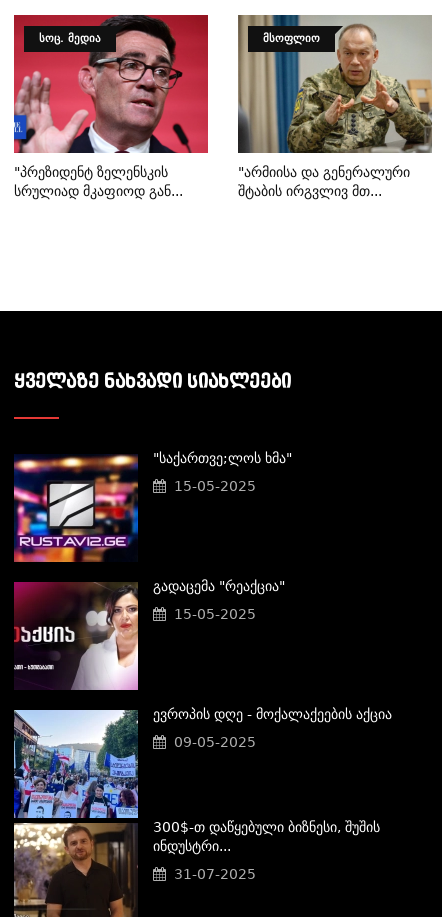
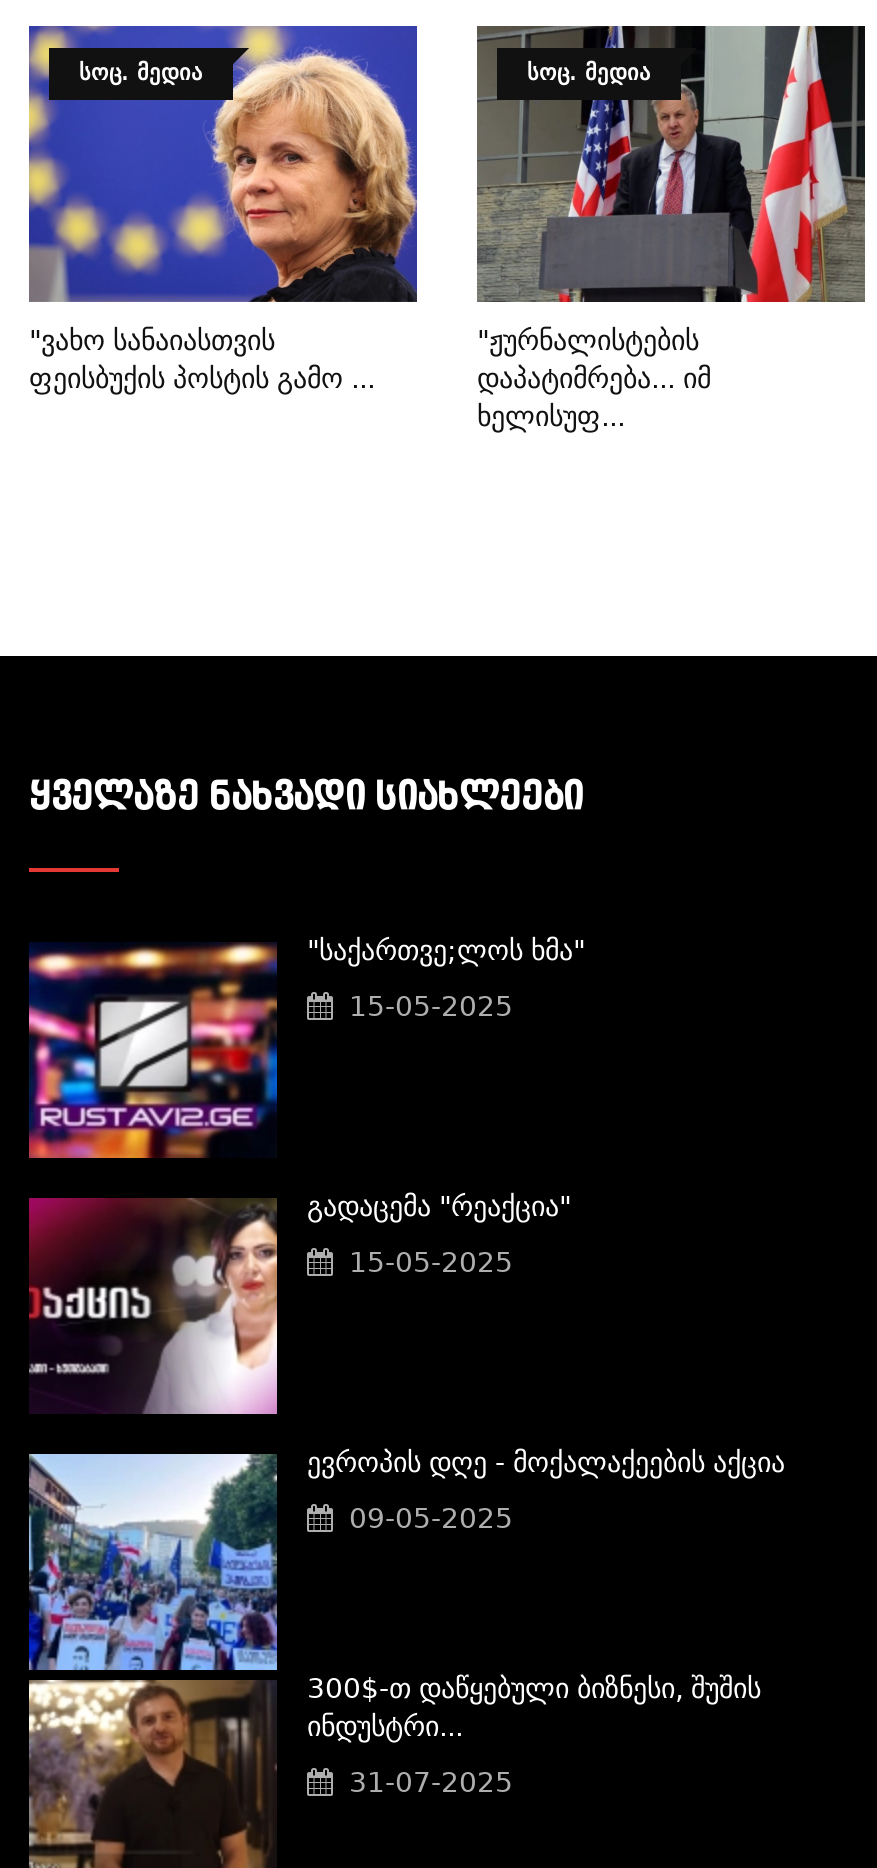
- [image]
- "პრეზიდენტ Ზელენსკის
- Სრულიად Მკაფიოდ Გან...
+ [image]
+ "ვახო Სანაიასთვის
+ Ფეისბუქის Პოსტის Გამო ...

- [image]
- ᲛᲡᲝᲤᲚᲘᲝ
+ [image]
+ ᲡᲝᲪ. ᲛᲔᲓᲘᲐ

- "არმიისა Და Გენერალური
- Შტაბის Ირგვლივ Მთ...
+ "ჟურნალისტების
+ Დაპატიმრება... Იმ
+ Ხელისუფ...
